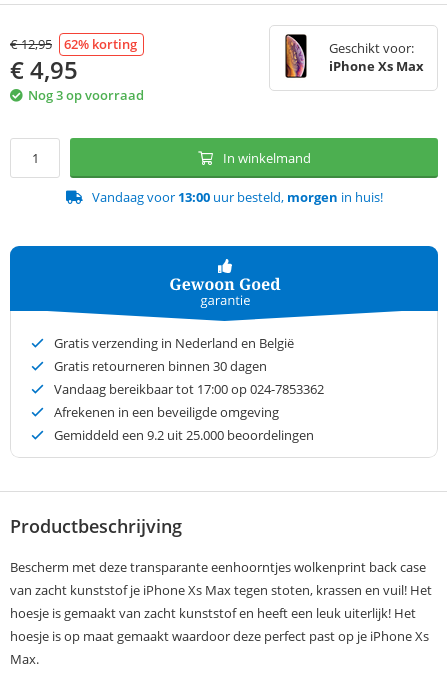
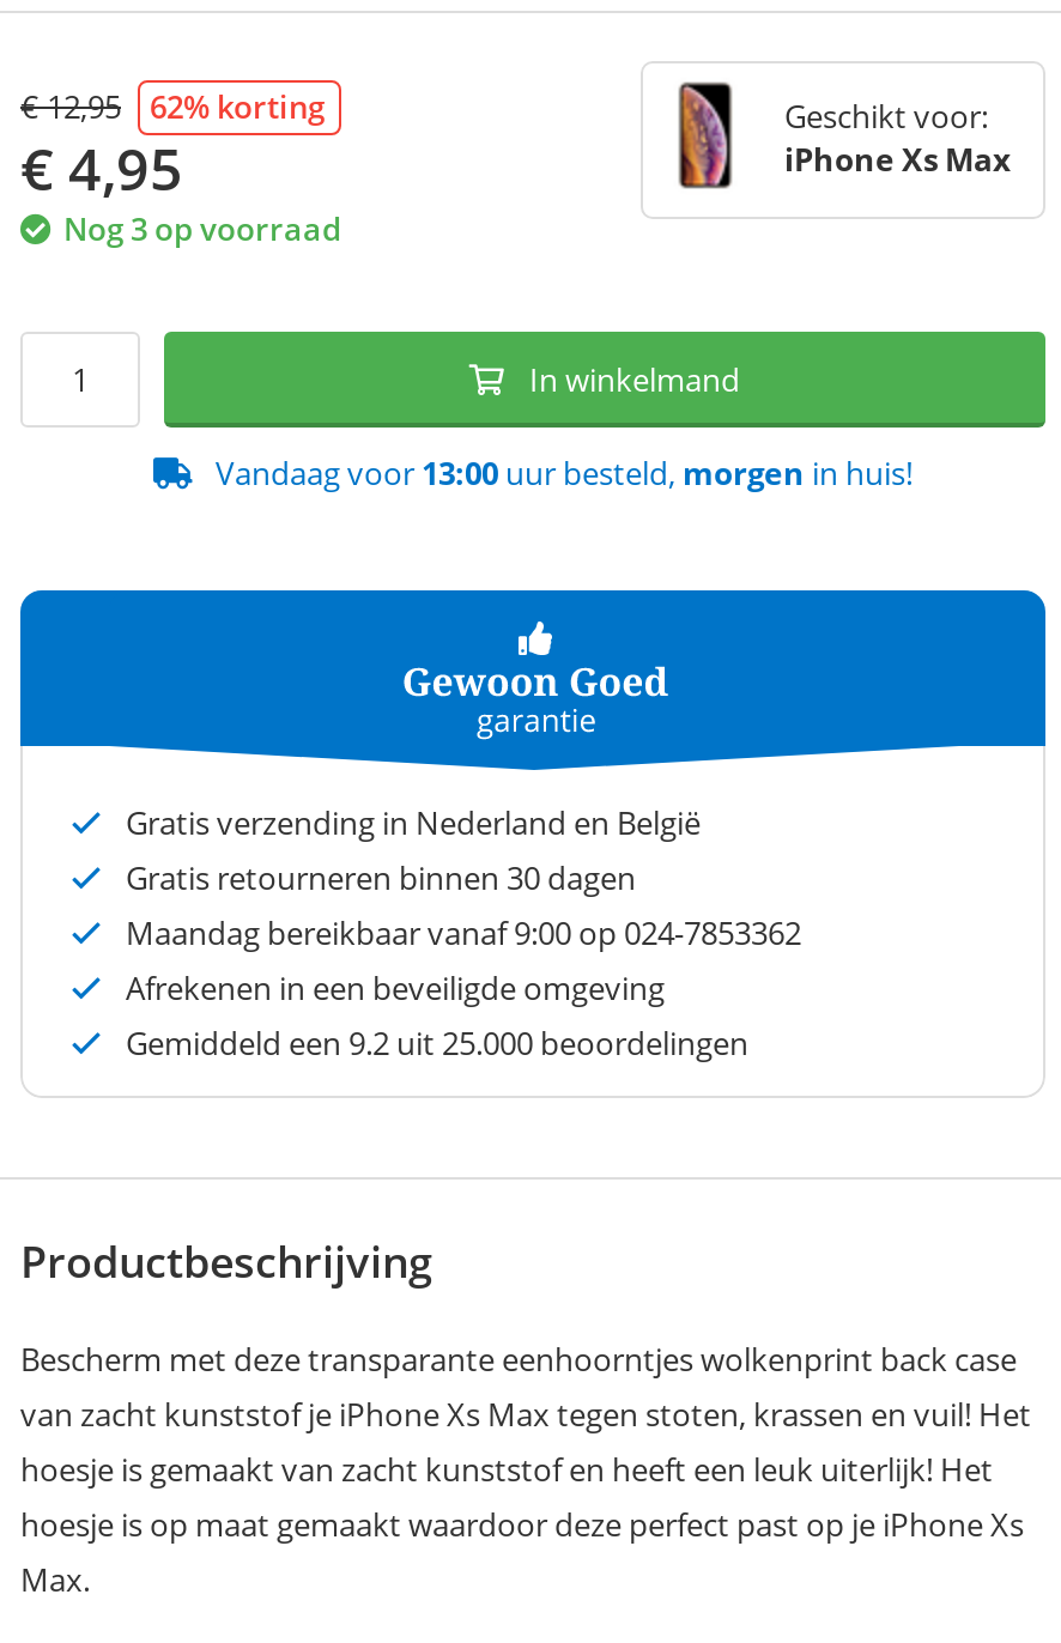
- Vandaag bereikbaar tot 17:00 op 024-7853362
+ Maandag bereikbaar vanaf 9:00 op 024-7853362
